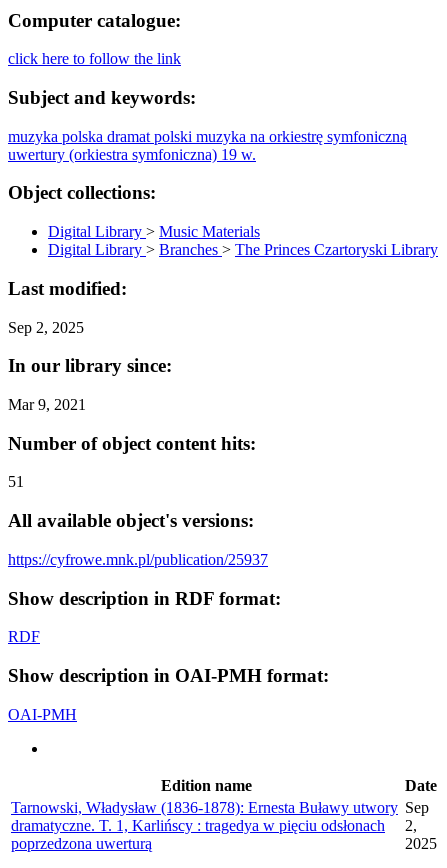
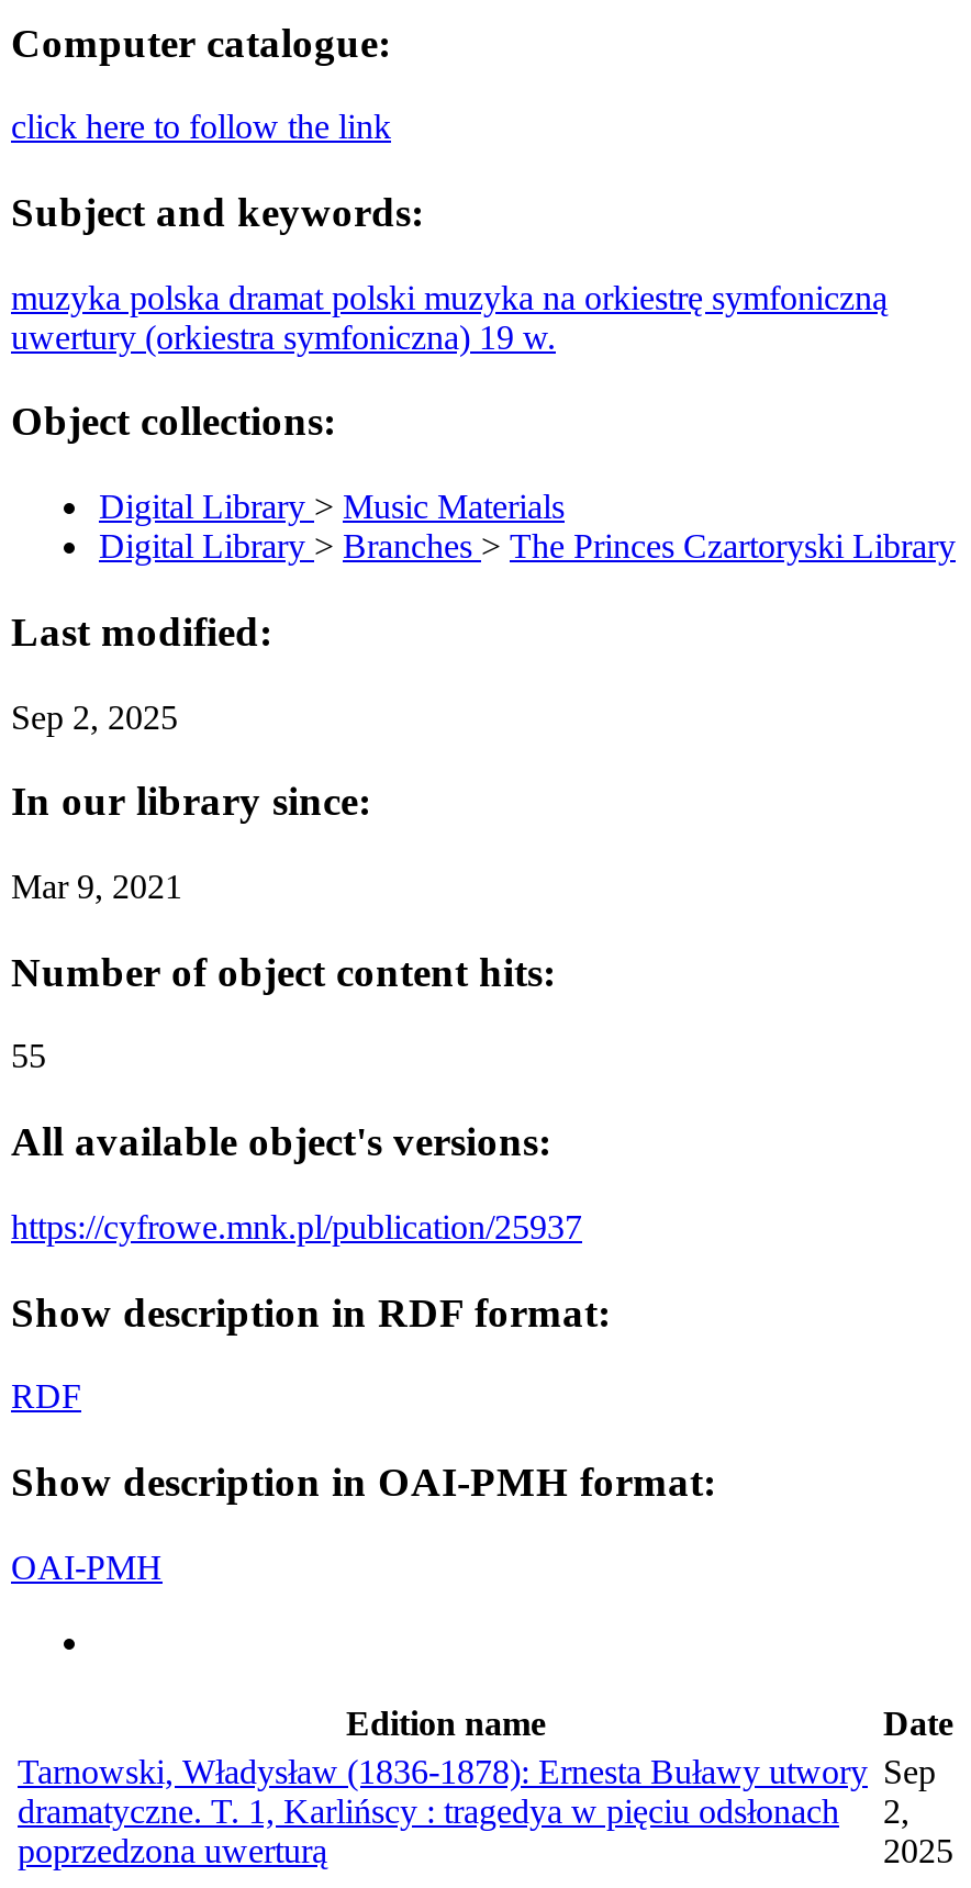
- 51
+ 55
